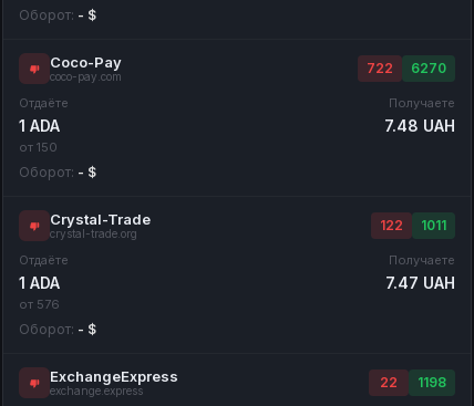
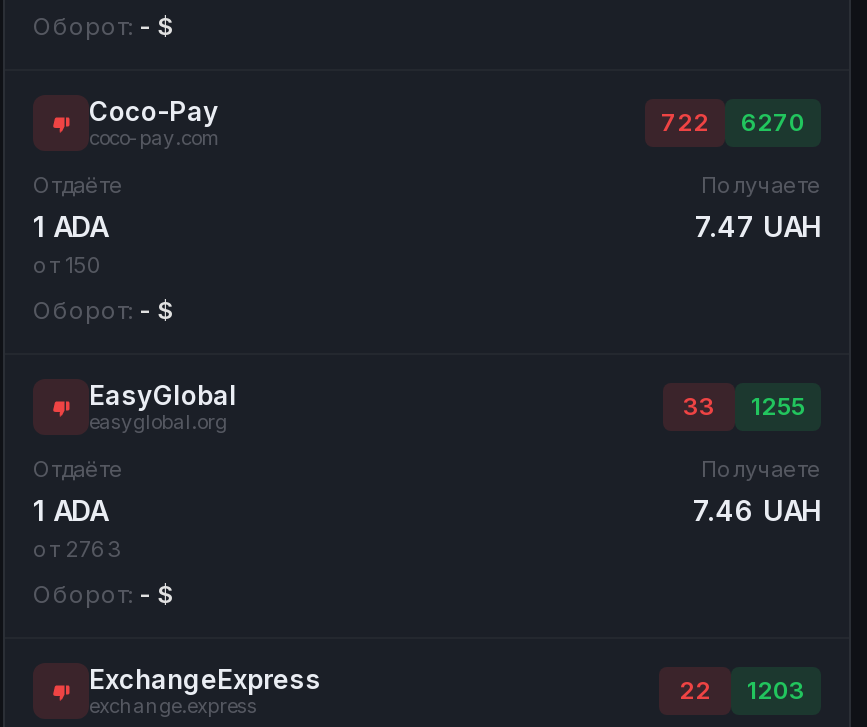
- 7.48 UAH
+ 7.47 UAH

- Crystal-Trade
- crystal-trade.org
+ EasyGlobal
+ easyglobal.org

- 122
- 1011
+ 33
+ 1255

- 7.47 UAH
+ 7.46 UAH

- от 576
+ от 2763

- 22 1198
+ 22 1203
